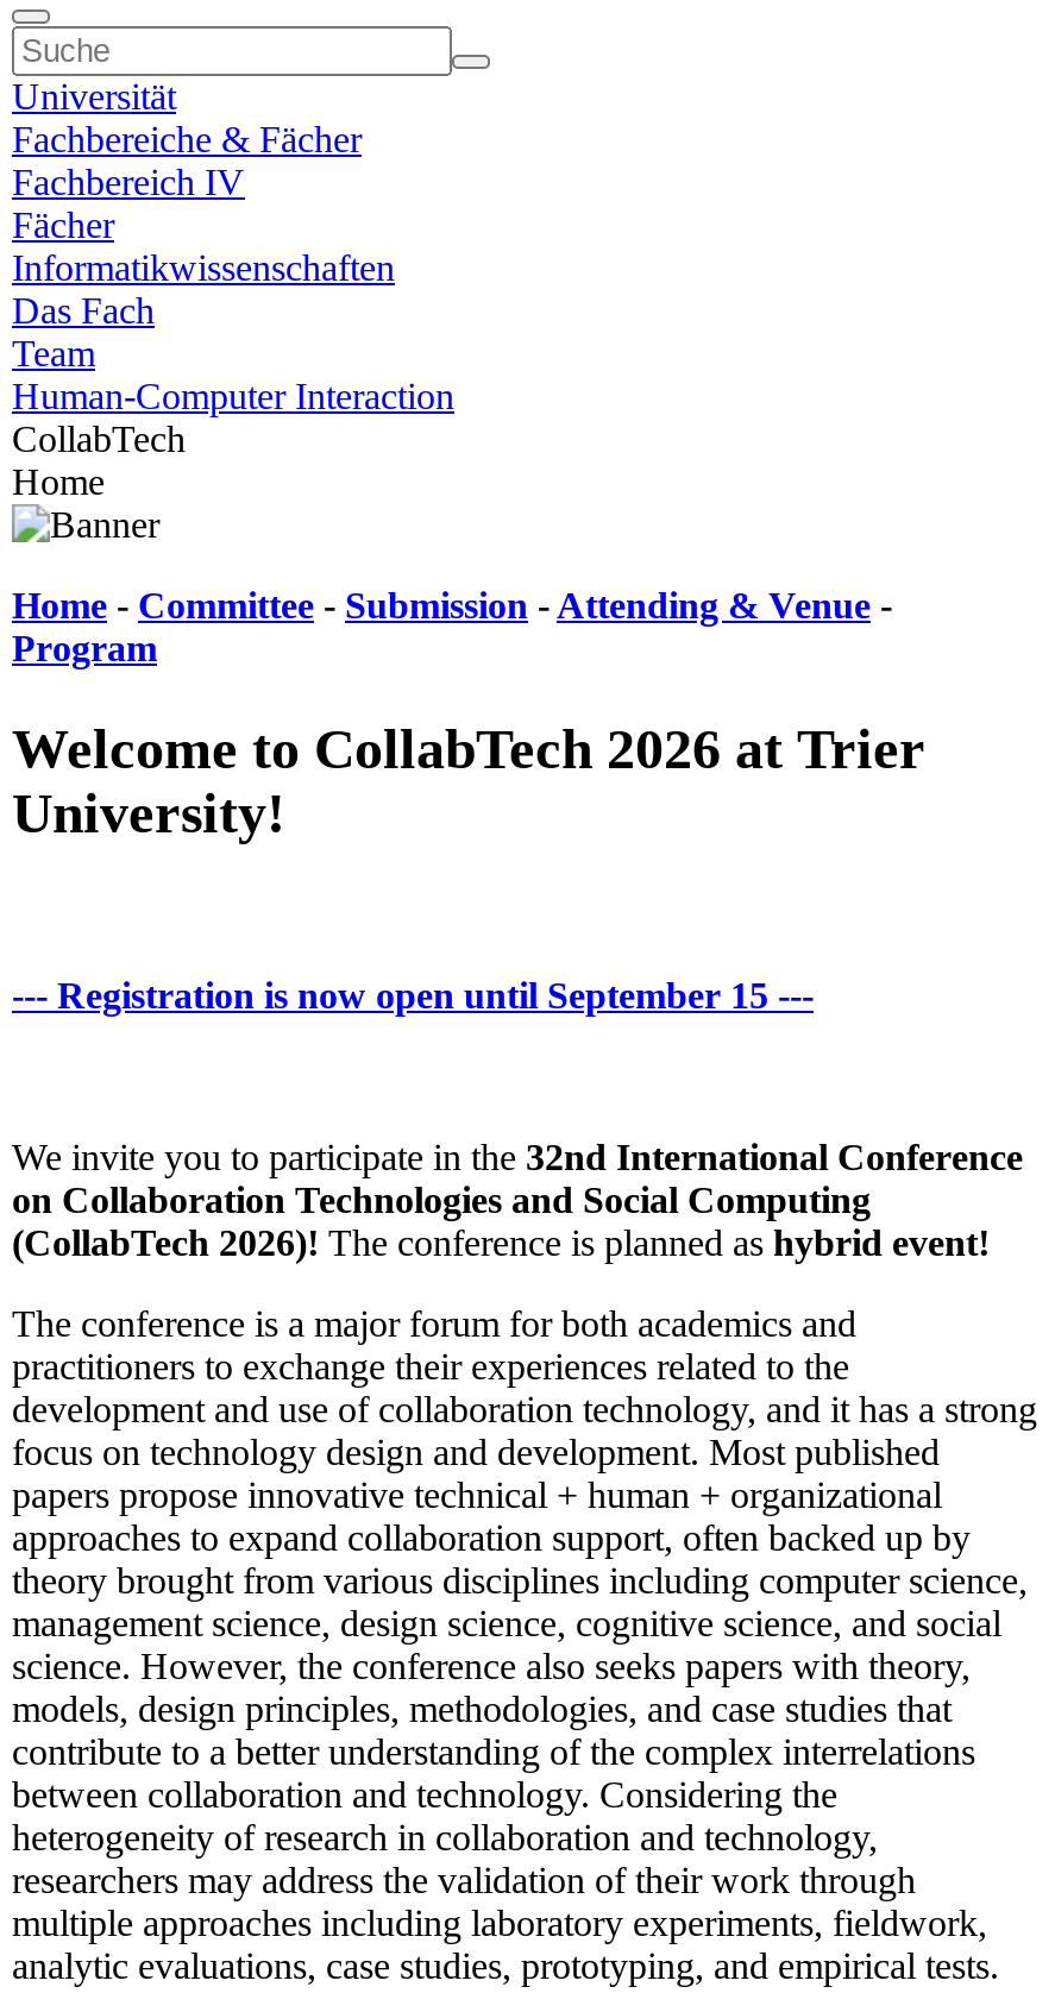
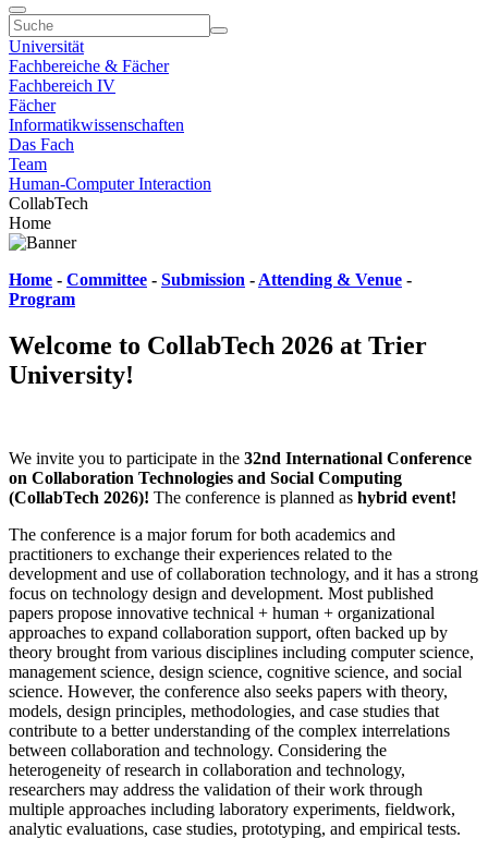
- --- Registration is now open until September 15 ---
